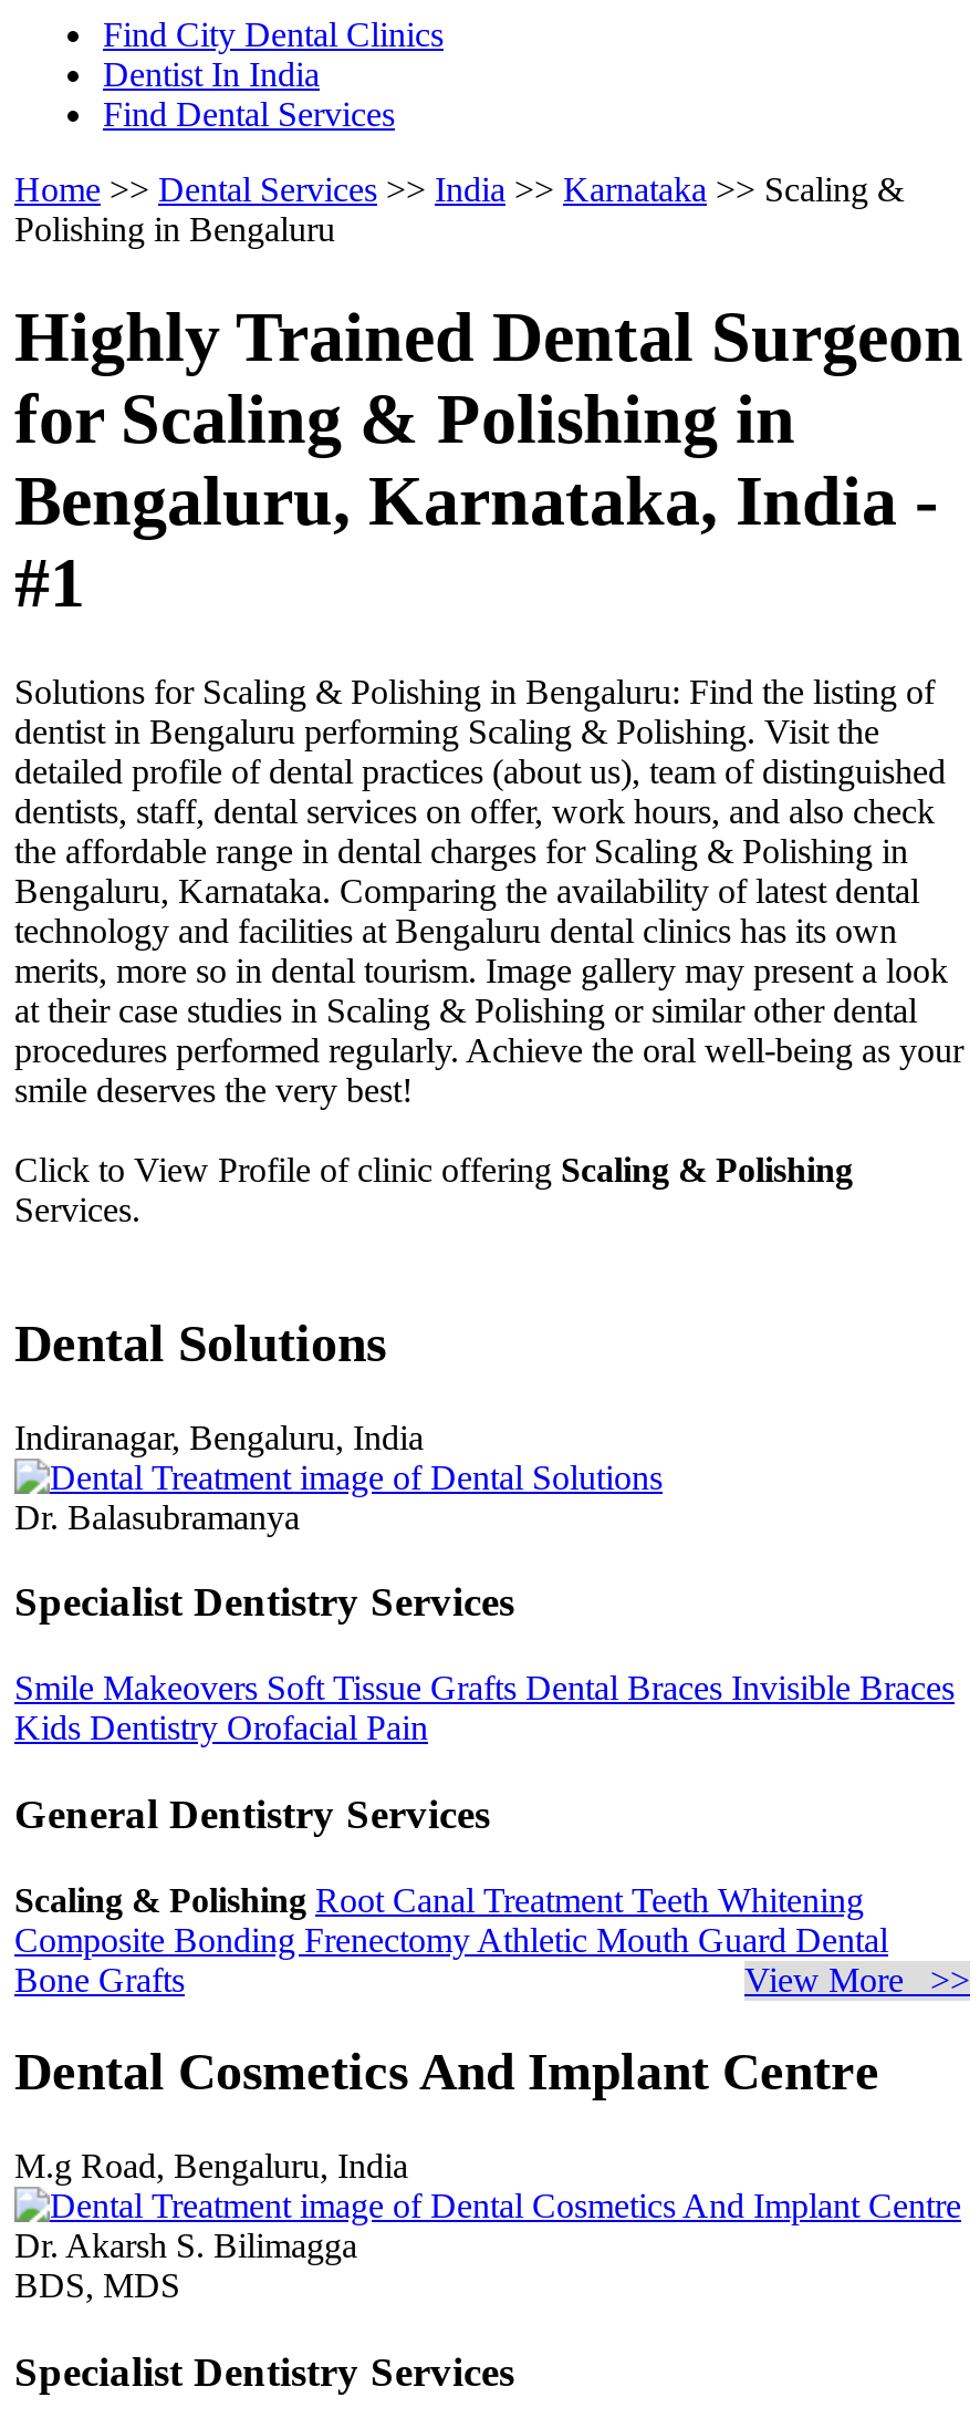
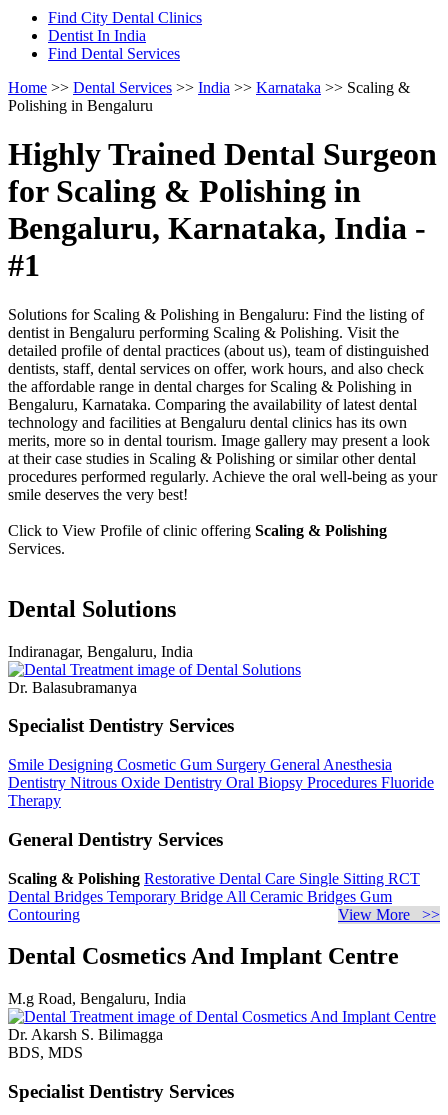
- Smile Makeovers Soft Tissue Grafts Dental Braces Invisible Braces
- Kids Dentistry Orofacial Pain
+ Smile Designing Cosmetic Gum Surgery General Anesthesia
+ Dentistry Nitrous Oxide Dentistry Oral Biopsy Procedures Fluoride
+ Therapy

- Scaling & Polishing Root Canal Treatment Teeth Whitening
- Composite BondingFrenectomy Athletic Mouth Guard Dental
- Bone Grafts
+ Scaling & Polishing Restorative Dental Care Single Sitting RCT
+ Dental BridgesTemporary Bridge All Ceramic Bridges Gum
+ Contouring
